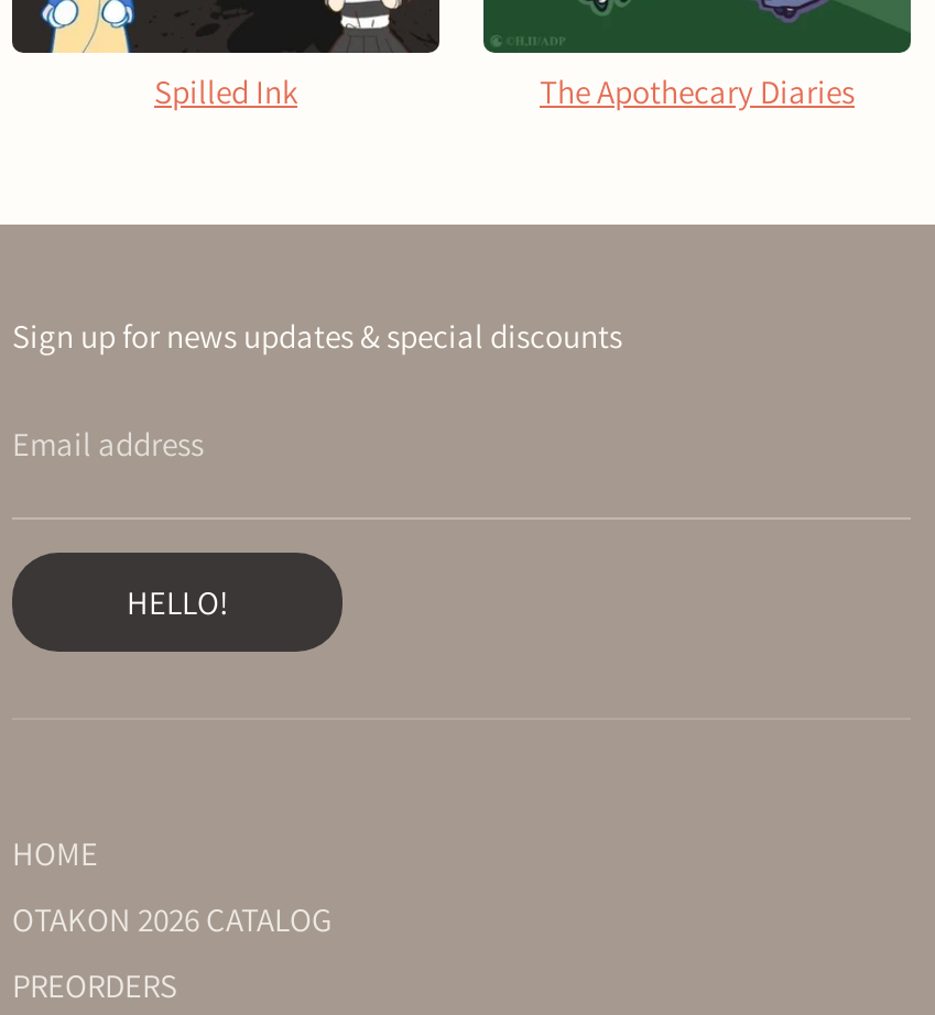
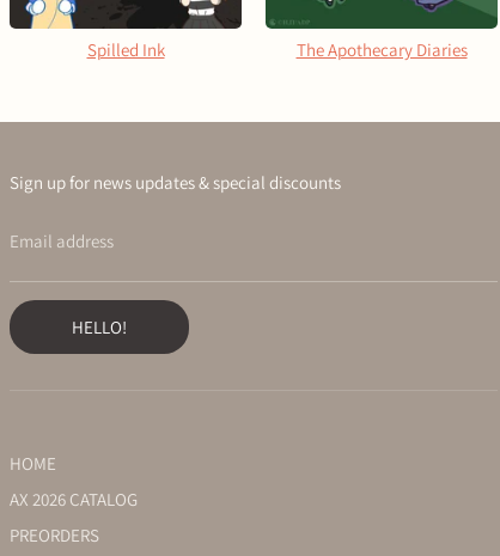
- OTAKON 2026 CATALOG
+ AX 2026 CATALOG
